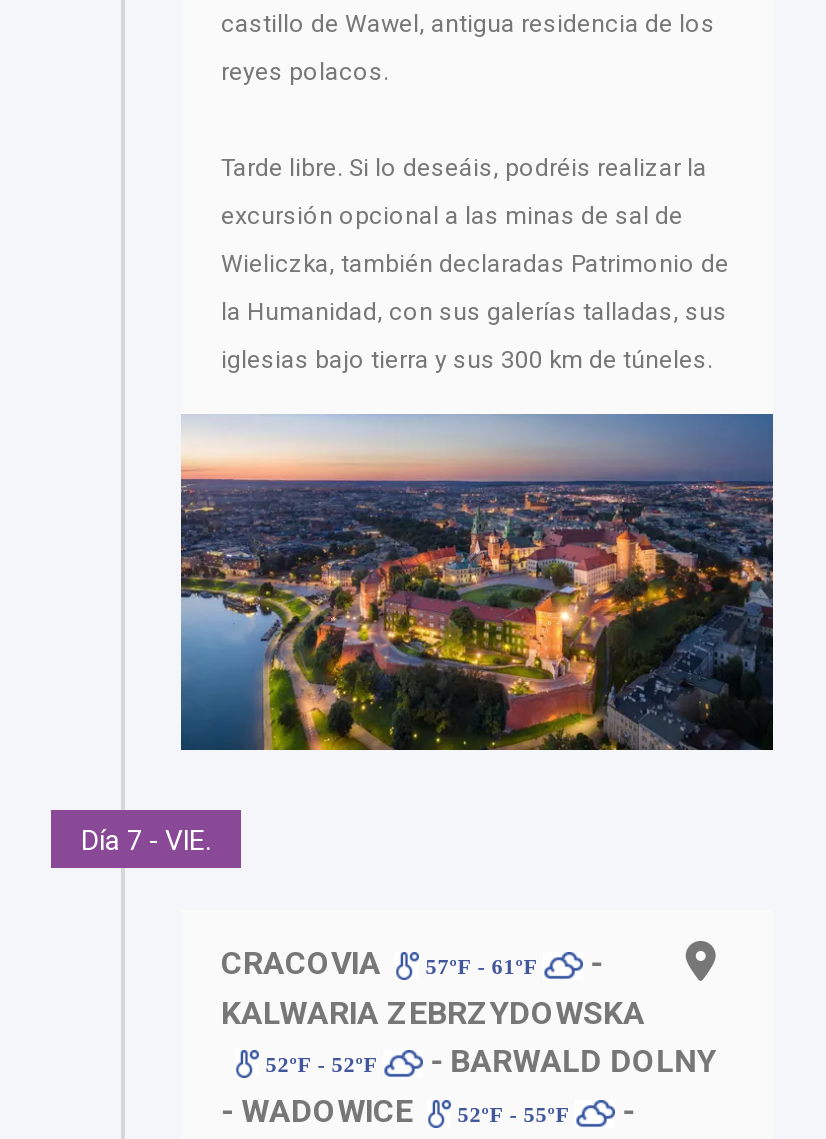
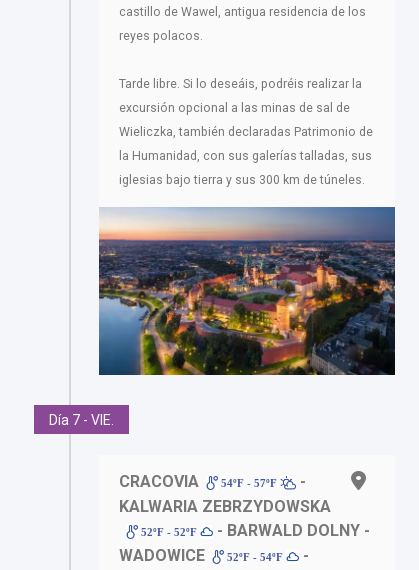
- 57ºF - 61ºF
+ 54ºF - 57ºF

- - BARWALD DOLNY
- - WADOWICE
- 52ºF - 55ºF
+ - BARWALD DOLNY -
+ WADOWICE
+ 52ºF - 54ºF
